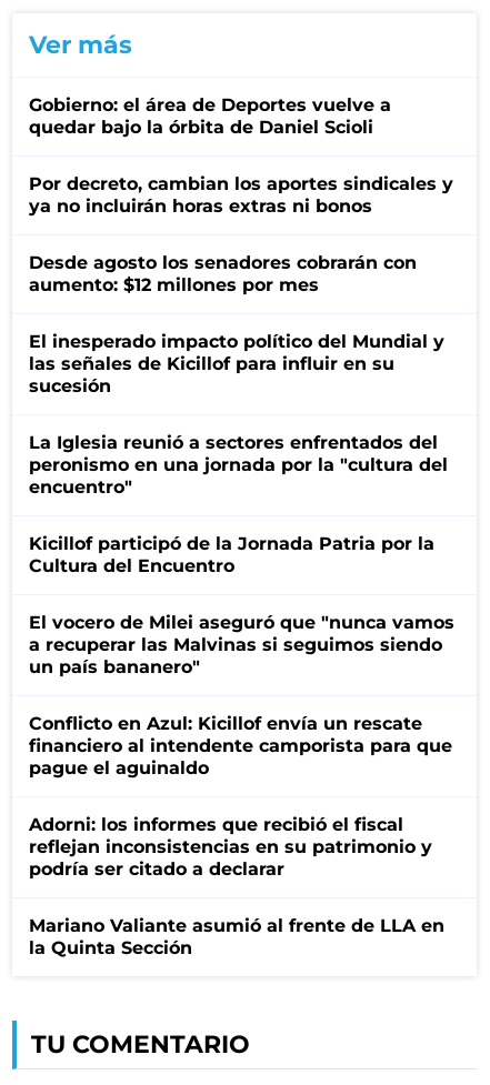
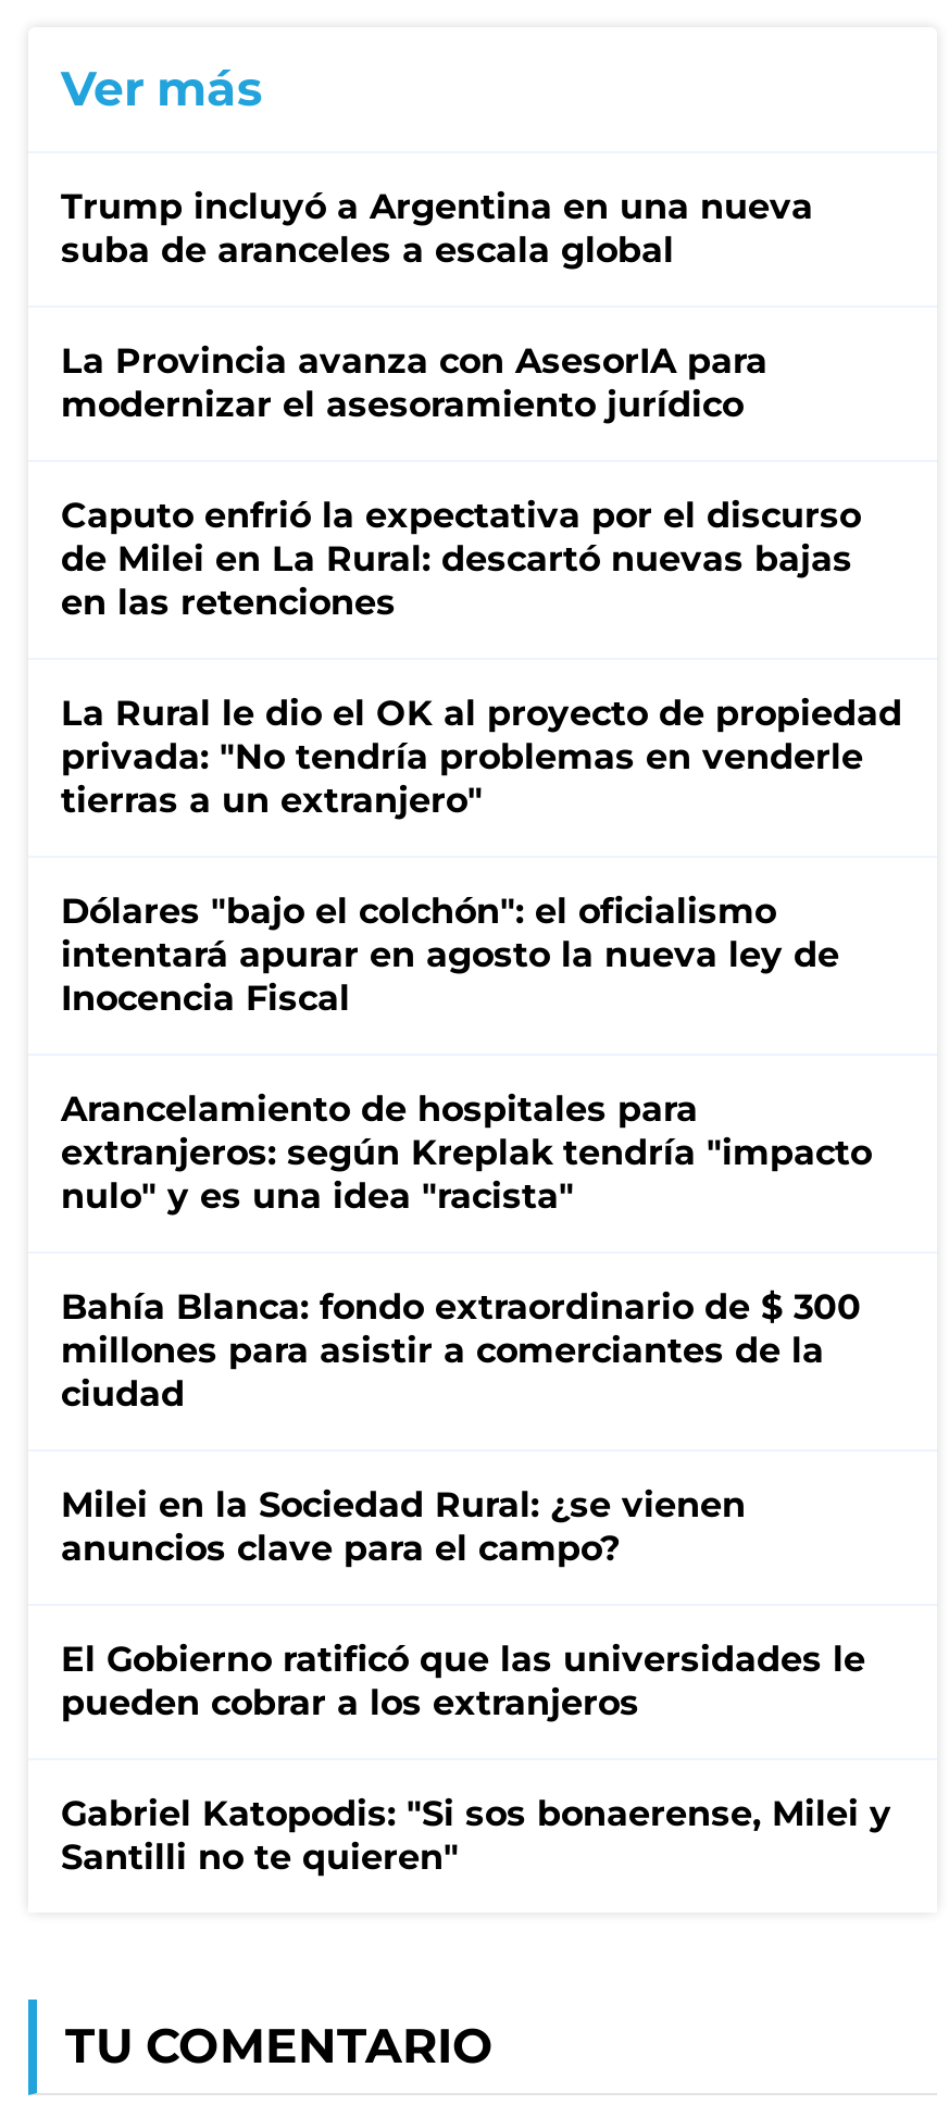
- Gobierno: el área de Deportes vuelve a
- quedar bajo la órbita de Daniel Scioli
+ Trump incluyó a Argentina en una nueva
+ suba de aranceles a escala global

- Por decreto, cambian los aportes sindicales y
- ya no incluirán horas extras ni bonos
+ La Provincia avanza con AsesorIA para
+ modernizar el asesoramiento jurídico

- Desde agosto los senadores cobrarán con
- aumento: $12 millones por mes
+ Caputo enfrió la expectativa por el discurso
+ de Milei en La Rural: descartó nuevas bajas
+ en las retenciones

- El inesperado impacto político del Mundial y
- las señales de Kicillof para influir en su
- sucesión
+ La Rural le dio el OK al proyecto de propiedad
+ privada: "No tendría problemas en venderle
+ tierras a un extranjero"

- La Iglesia reunió a sectores enfrentados del
- peronismo en una jornada por la "cultura del
- encuentro"
+ Dólares "bajo el colchón": el oficialismo
+ intentará apurar en agosto la nueva ley de
+ Inocencia Fiscal

- Kicillof participó de la Jornada Patria por la
- Cultura del Encuentro
+ Arancelamiento de hospitales para
+ extranjeros: según Kreplak tendría "impacto
+ nulo" y es una idea "racista"

- El vocero de Milei aseguró que "nunca vamos
- a recuperar las Malvinas si seguimos siendo
- un país bananero"
+ Bahía Blanca: fondo extraordinario de $ 300
+ millones para asistir a comerciantes de la
+ ciudad

- Conflicto en Azul: Kicillof envía un rescate
- financiero al intendente camporista para que
- pague el aguinaldo
+ Milei en la Sociedad Rural: ¿se vienen
+ anuncios clave para el campo?

- Adorni: los informes que recibió el fiscal
- reflejan inconsistencias en su patrimonio y
- podría ser citado a declarar
+ El Gobierno ratificó que las universidades le
+ pueden cobrar a los extranjeros

- Mariano Valiante asumió al frente de LLA en
- la Quinta Sección
+ Gabriel Katopodis: "Si sos bonaerense, Milei y
+ Santilli no te quieren"
